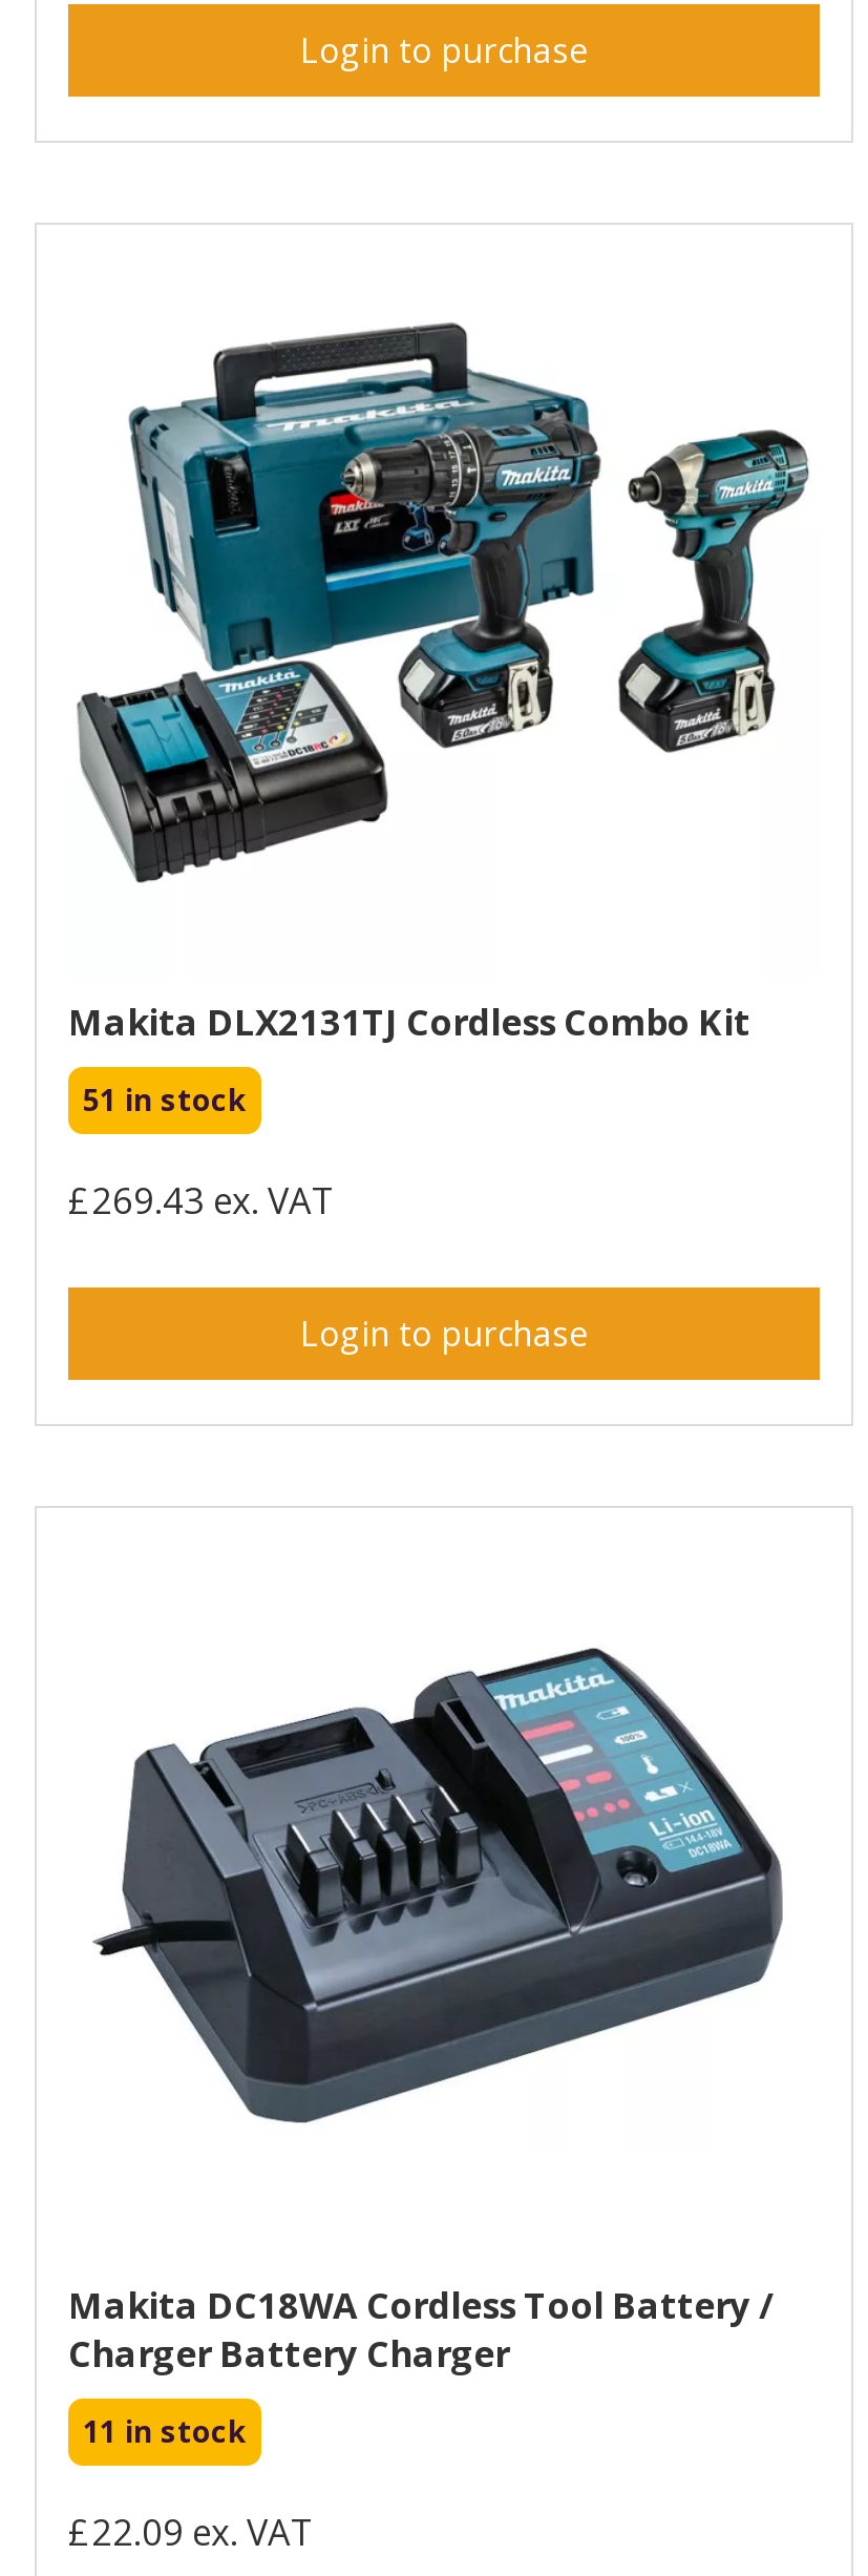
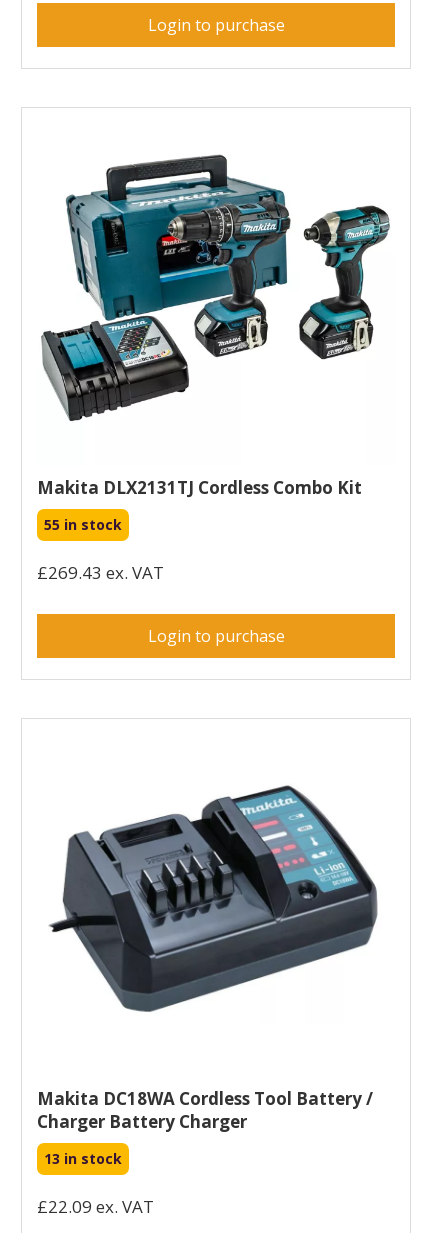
- 51 in stock
+ 55 in stock

- 11 in stock
+ 13 in stock
